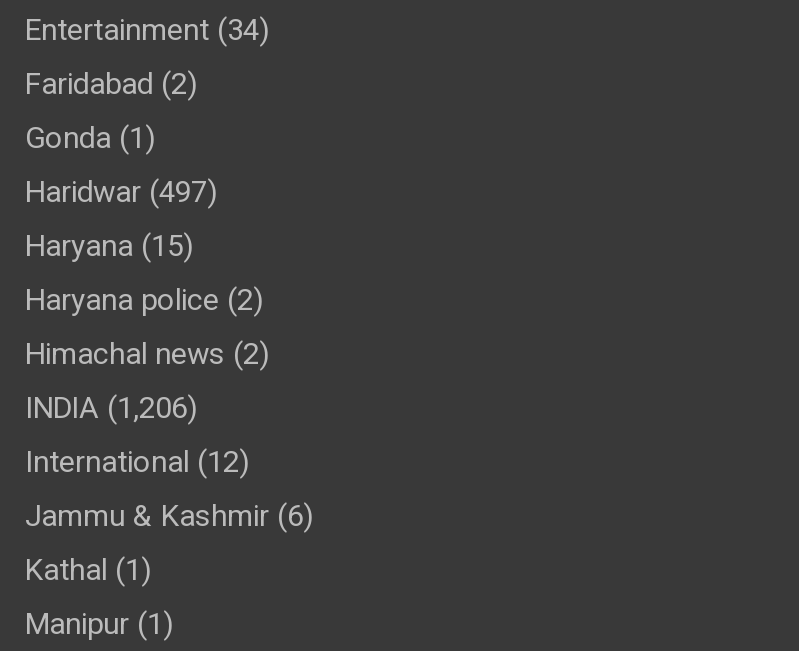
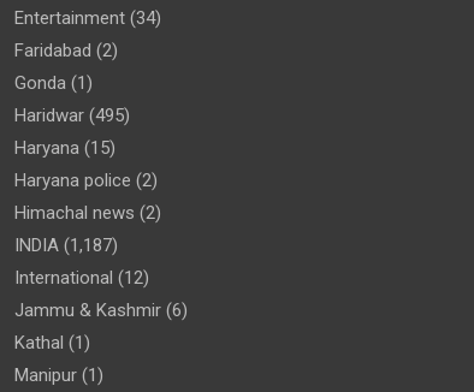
- Haridwar (497)
+ Haridwar (495)

- INDIA (1,206)
+ INDIA (1,187)
